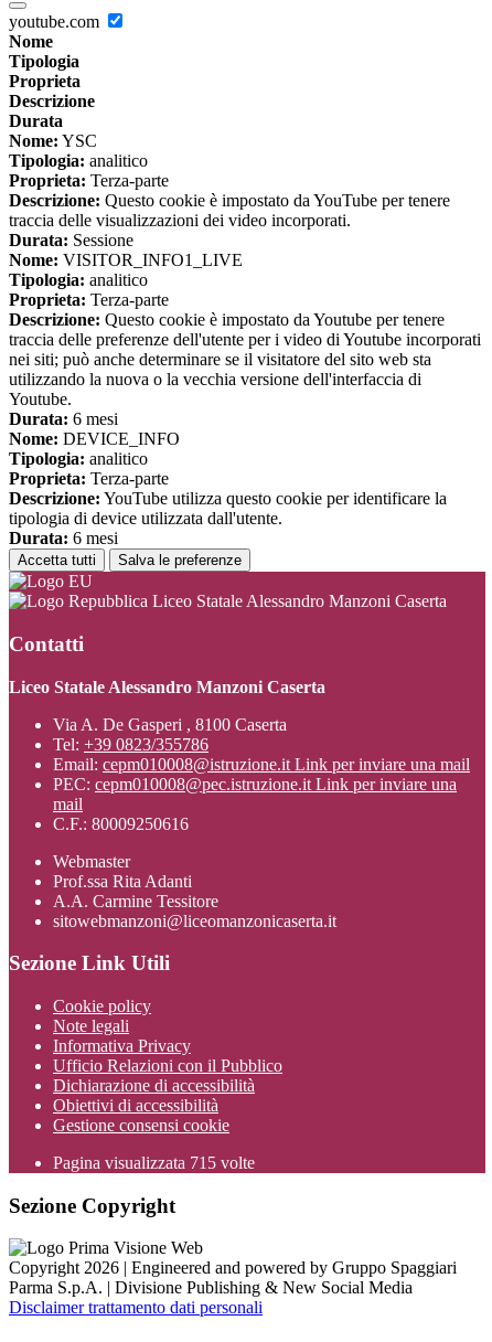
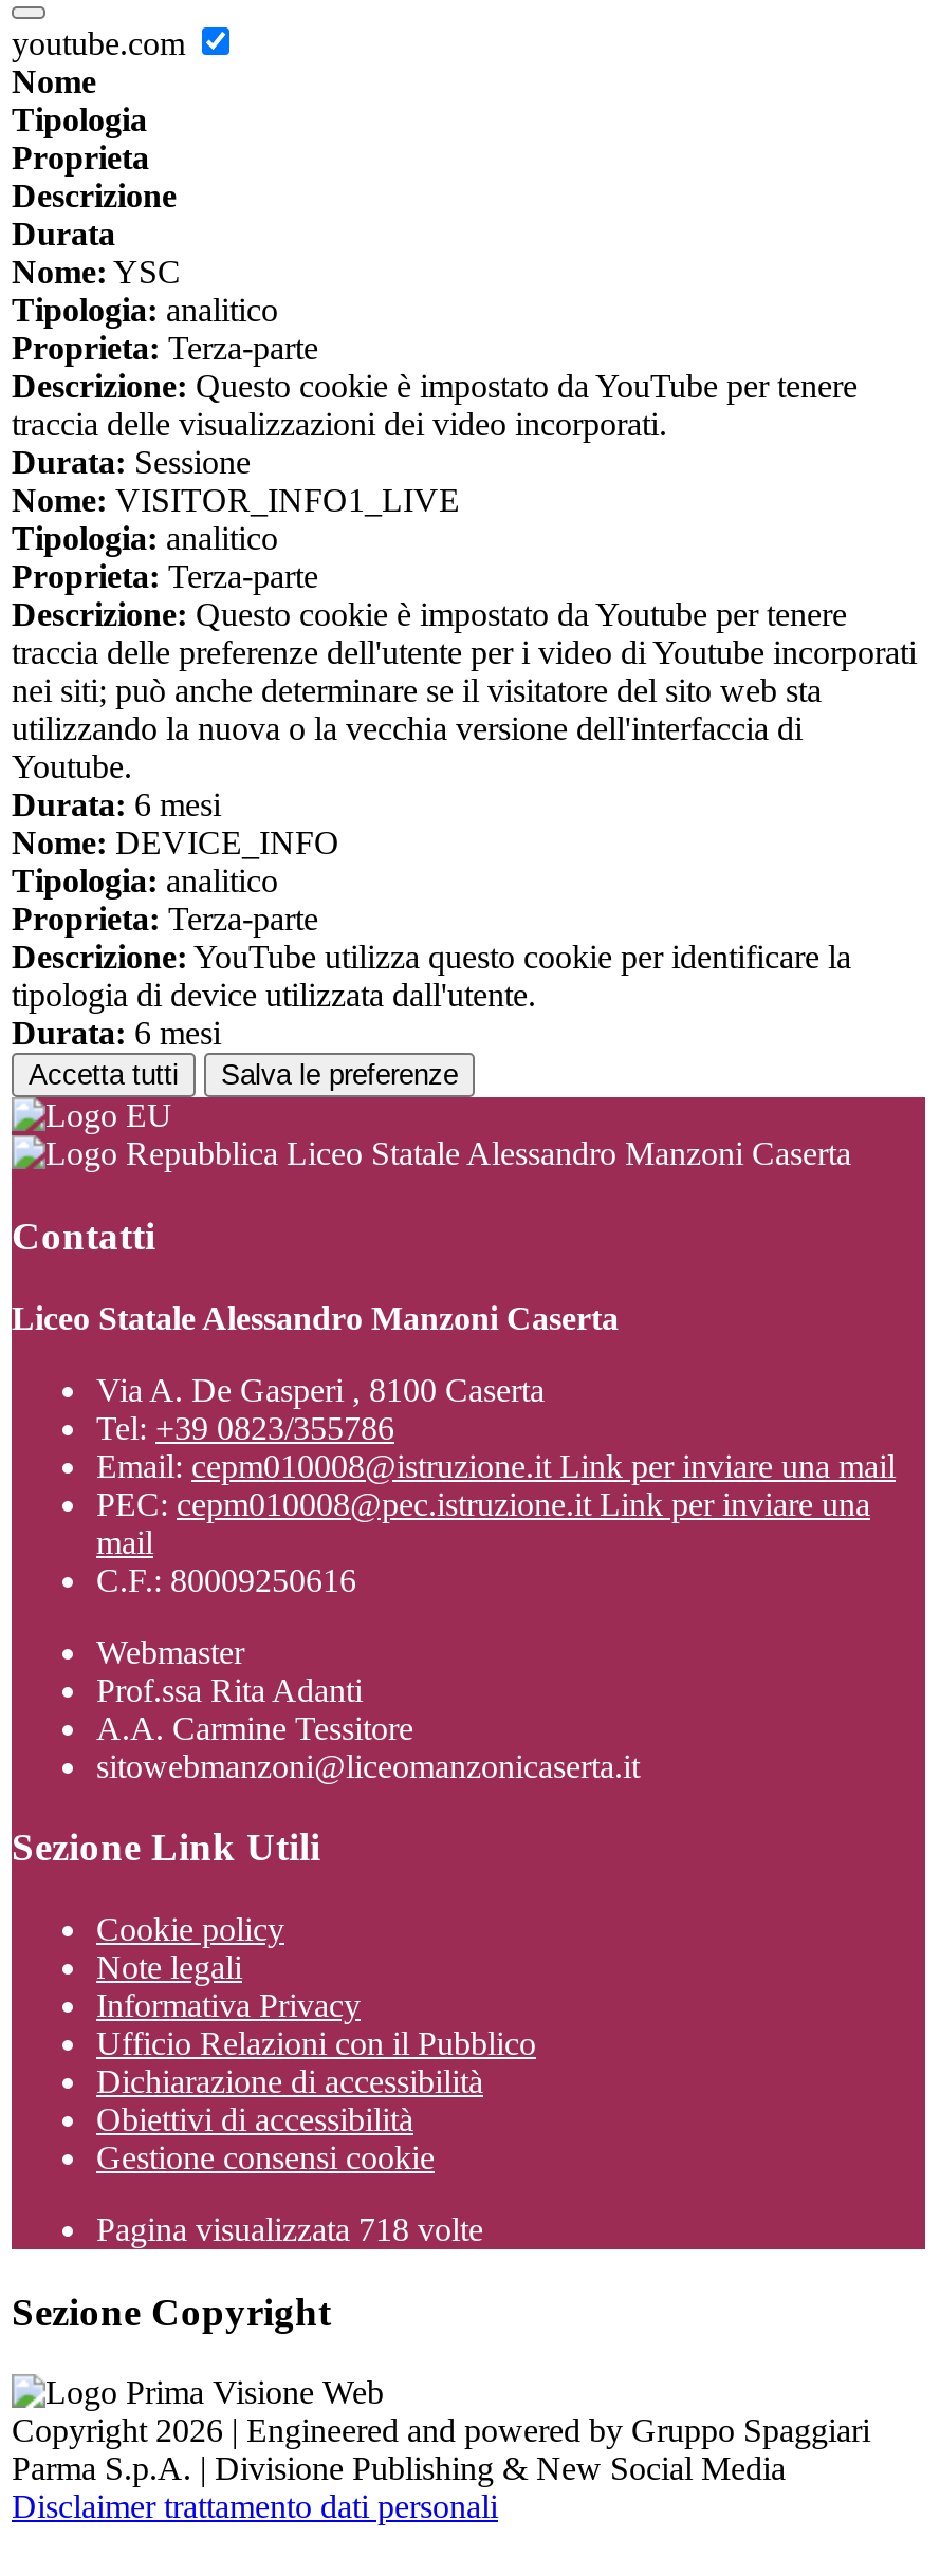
- Pagina visualizzata 715 volte
+ Pagina visualizzata 718 volte
